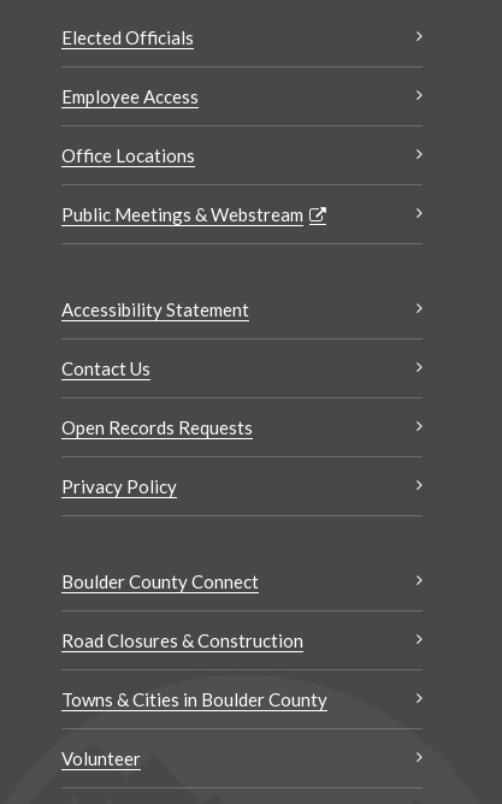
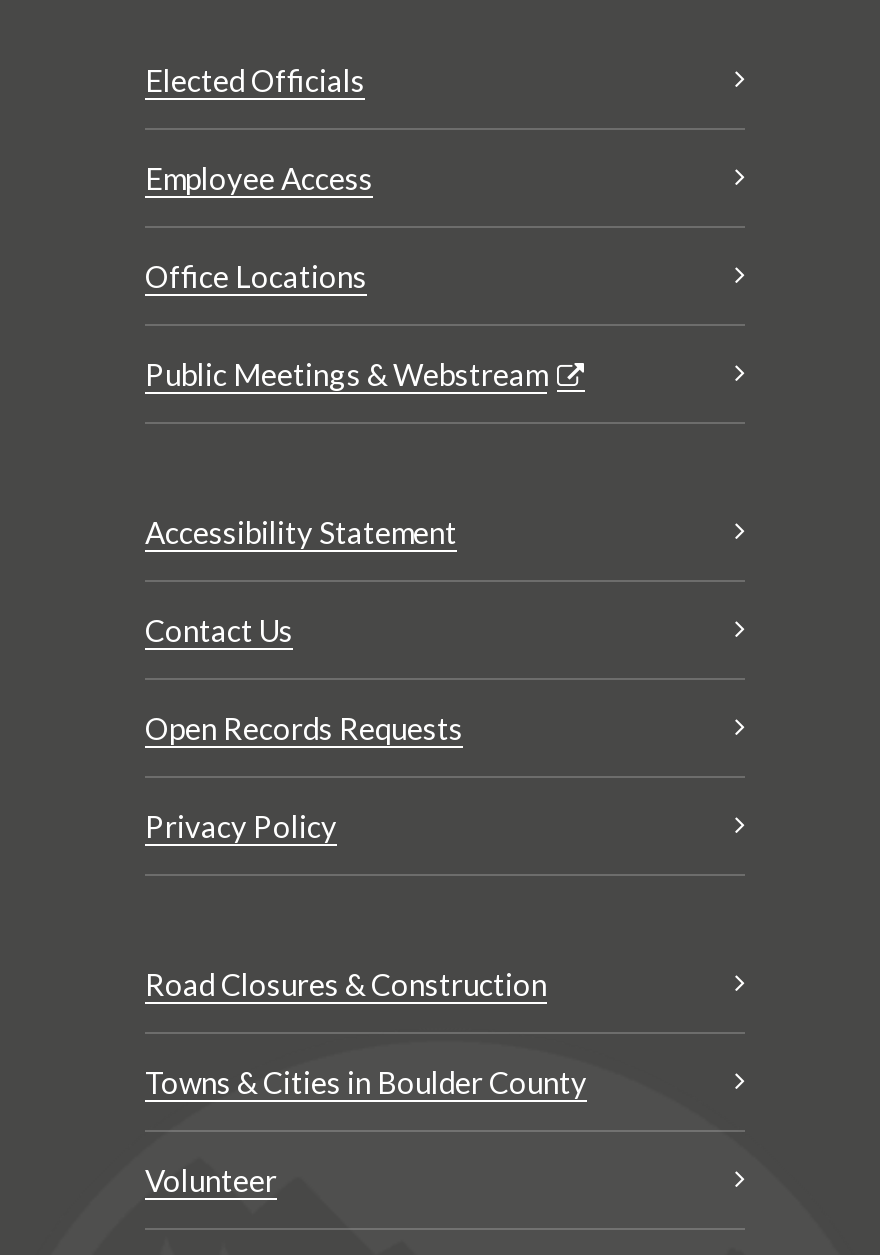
- Boulder County Connect
